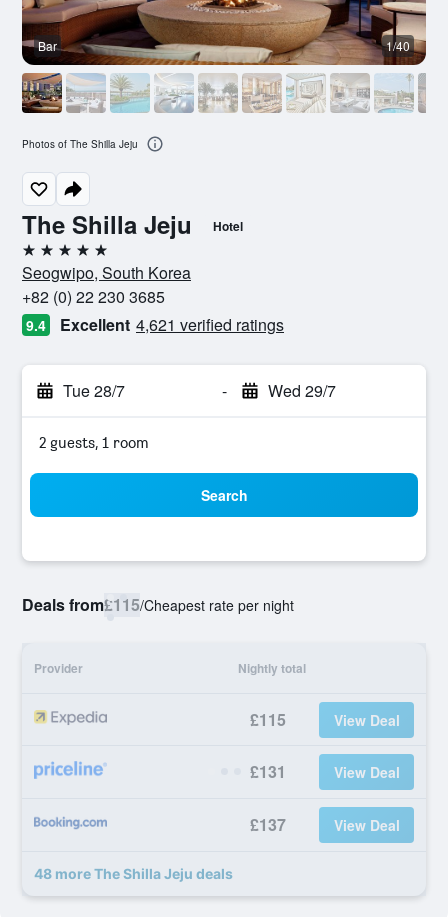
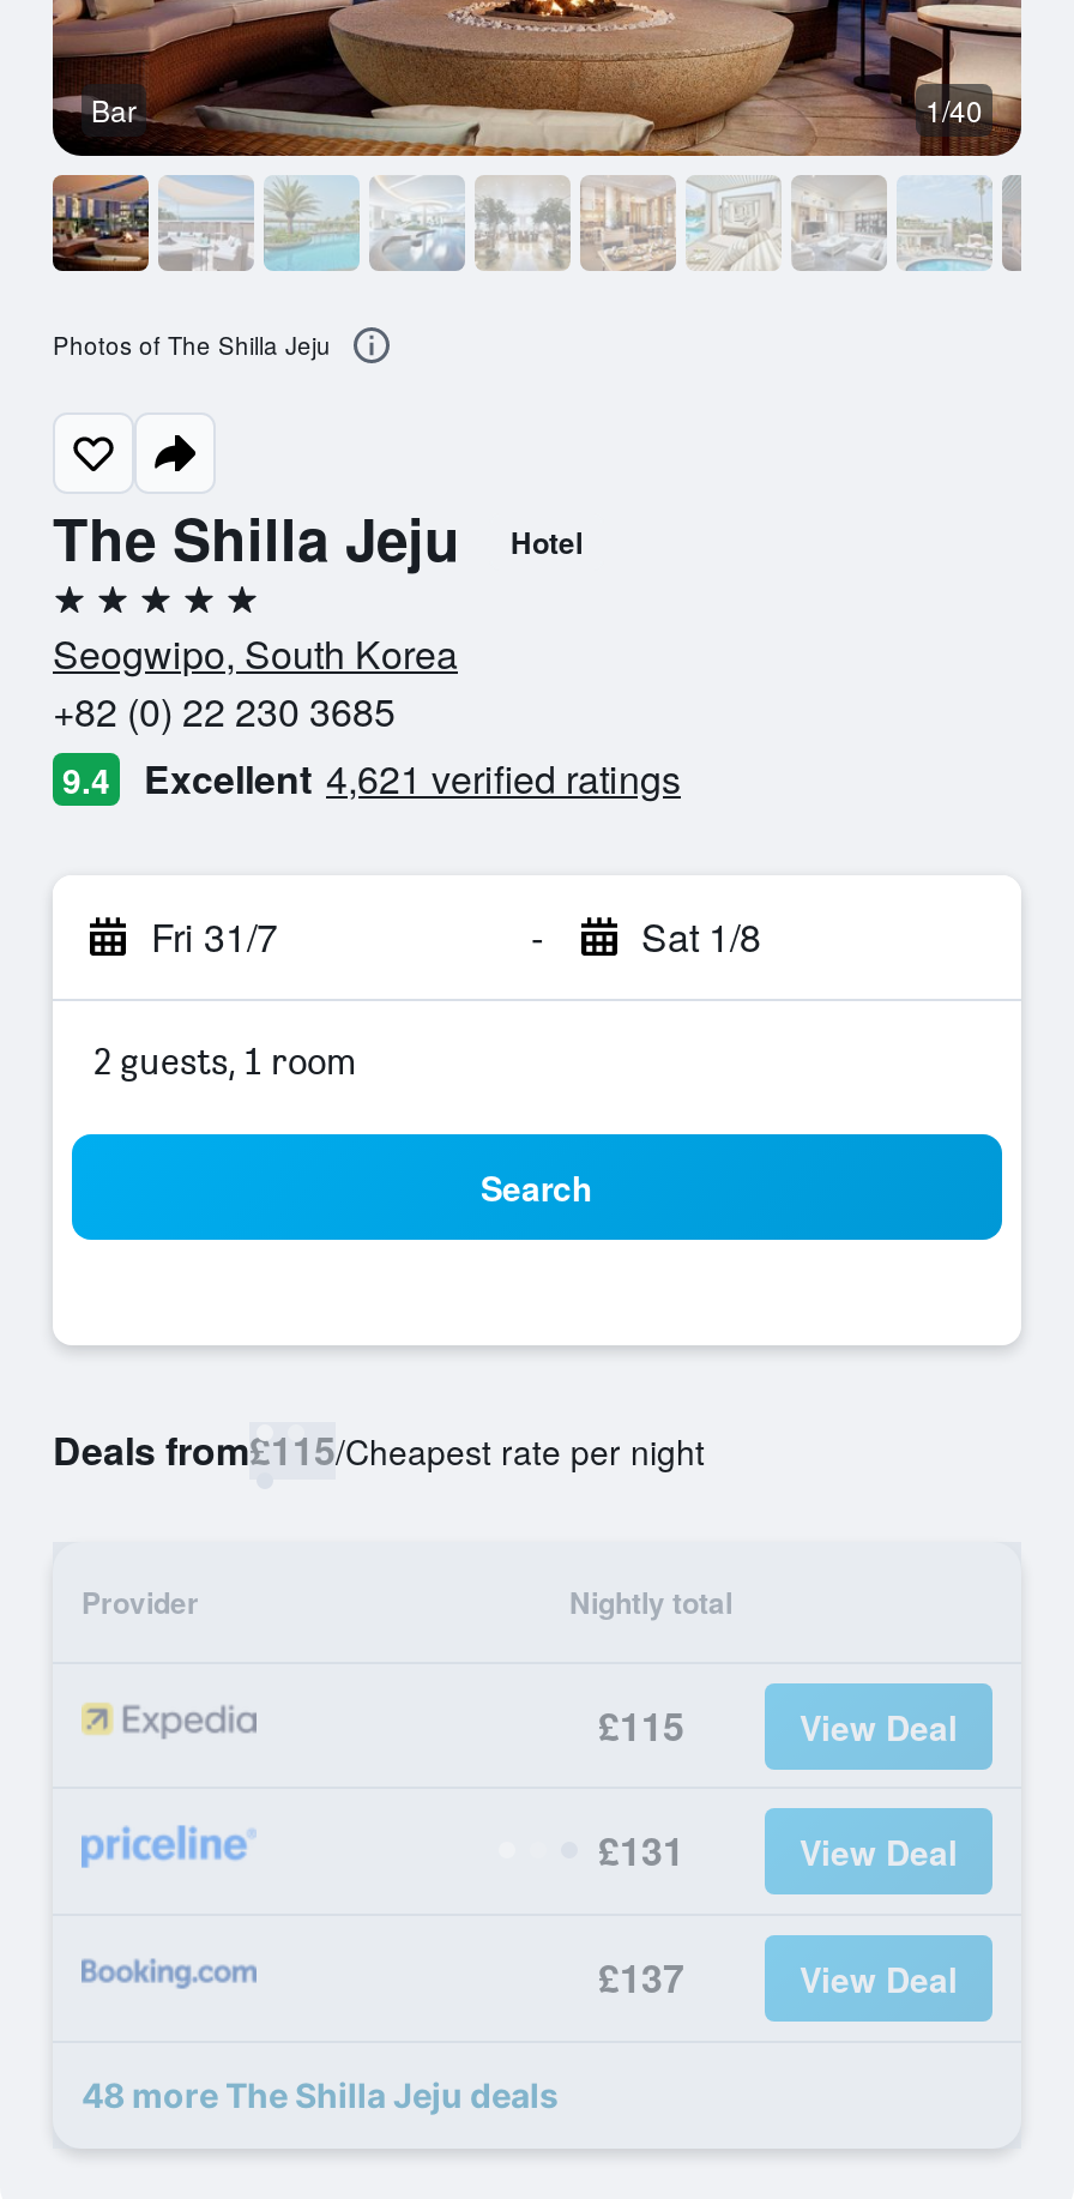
- Tue 28/7
+ Fri 31/7

- Wed 29/7
+ Sat 1/8
